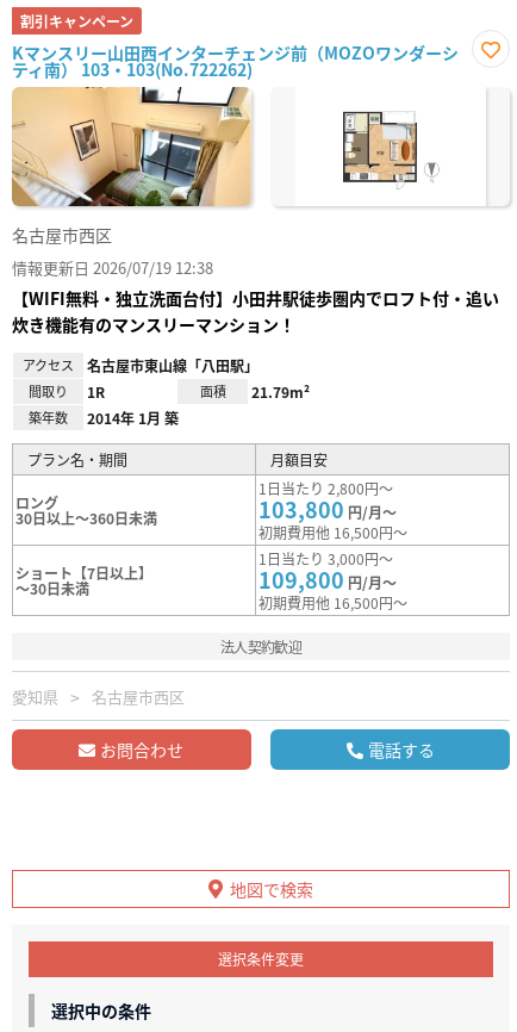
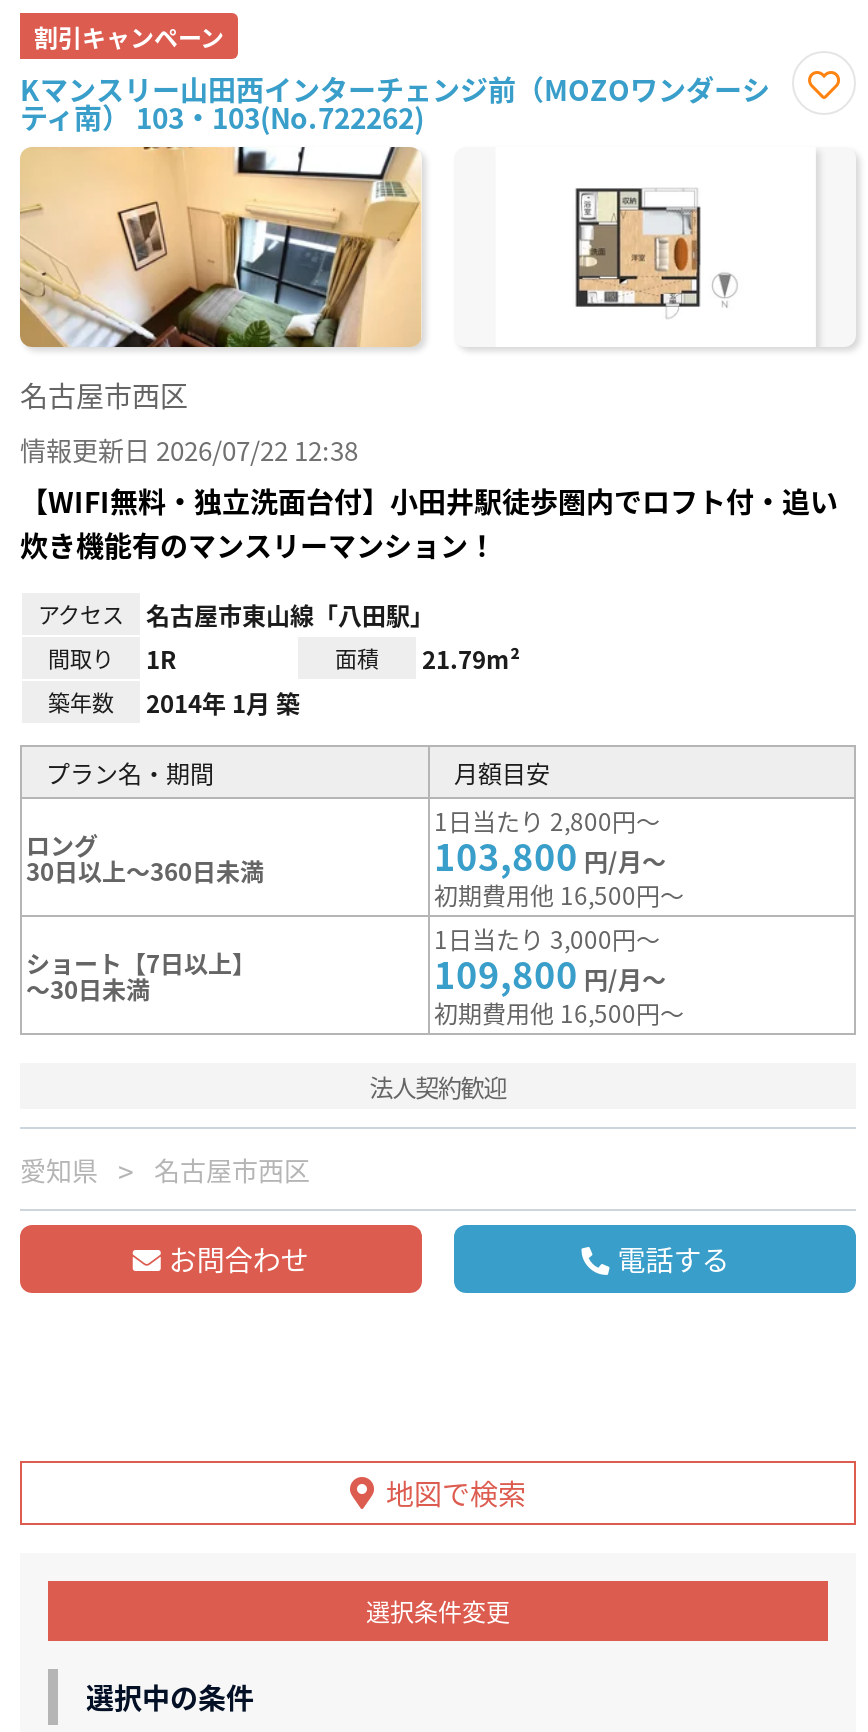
- 情報更新日 2026/07/19 12:38
+ 情報更新日 2026/07/22 12:38
